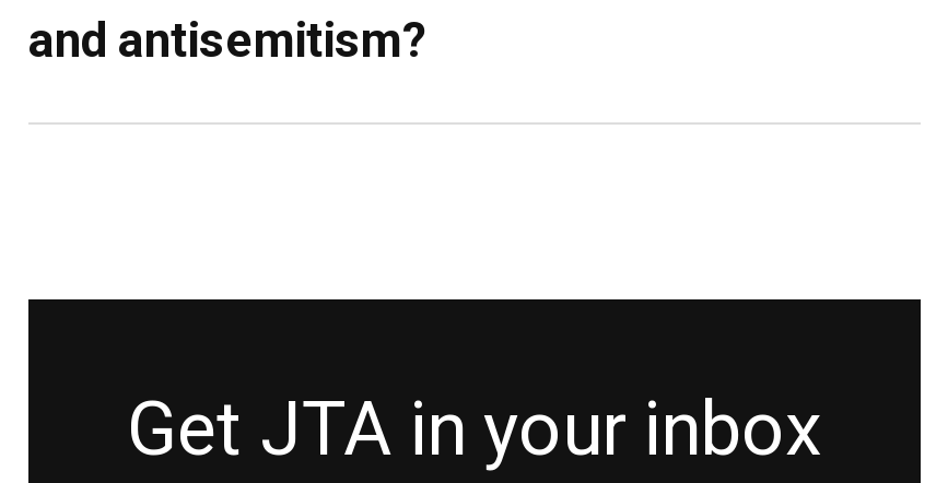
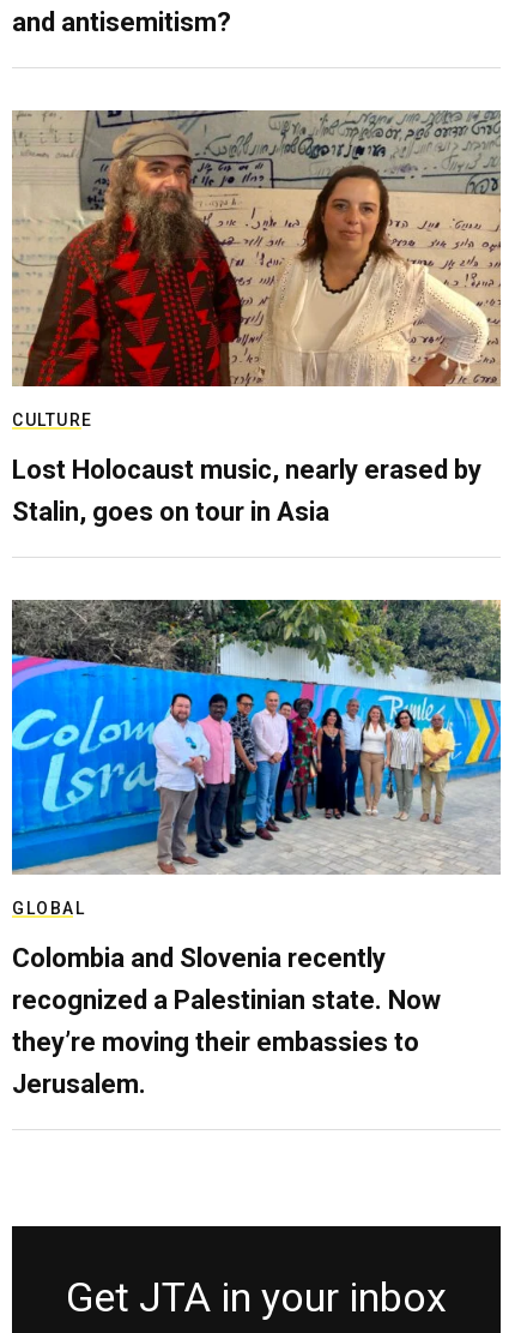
+ [image]
+ CULTURE
+ Lost Holocaust music, nearly erased by
+ Stalin, goes on tour in Asia

+ [image]
+ GLOBAL
+ Colombia and Slovenia recently
+ recognized a Palestinian state. Now
+ they’re moving their embassies to
+ Jerusalem.
